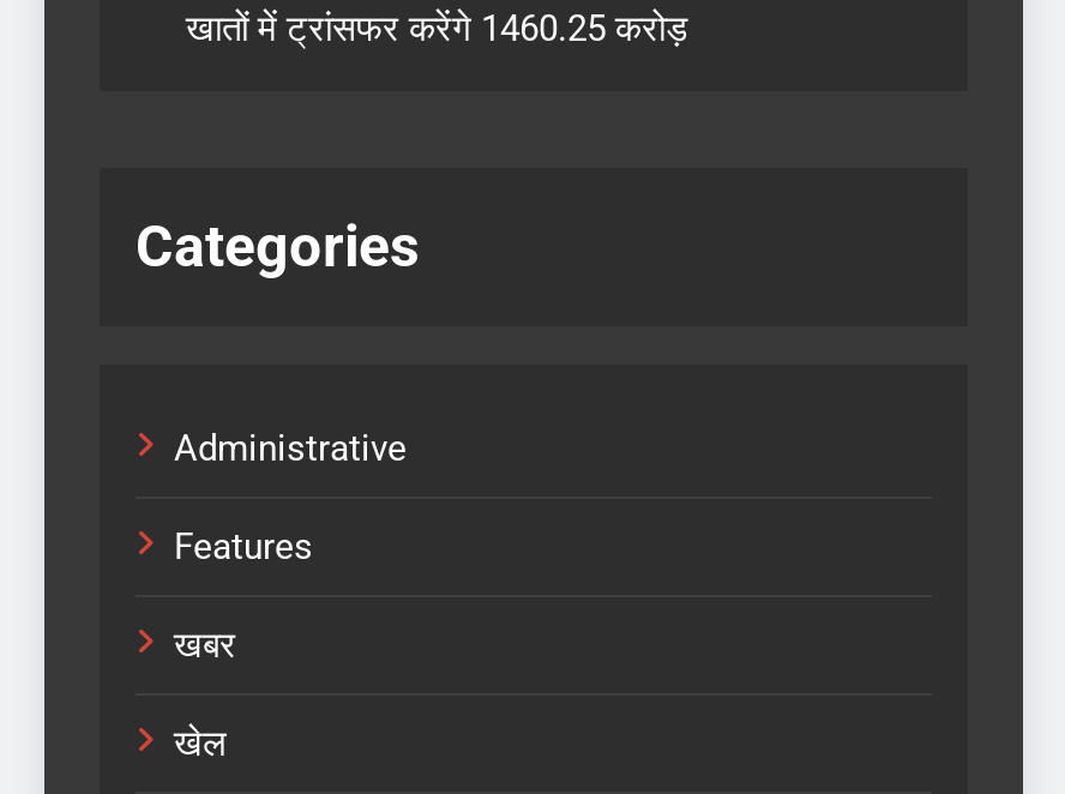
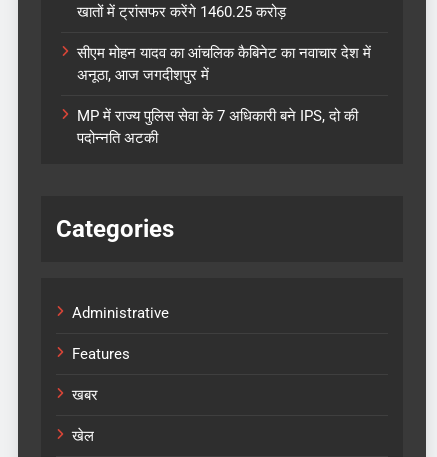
+ सीएम मोहन यादव का आंचलिक कैबिनेट का नवाचार देश में
+ अनूठा, आज जगदीशपुर में
+ MP में राज्य पुलिस सेवा के 7 अधिकारी बने IPS, दो की
+ पदोन्नति अटकी
